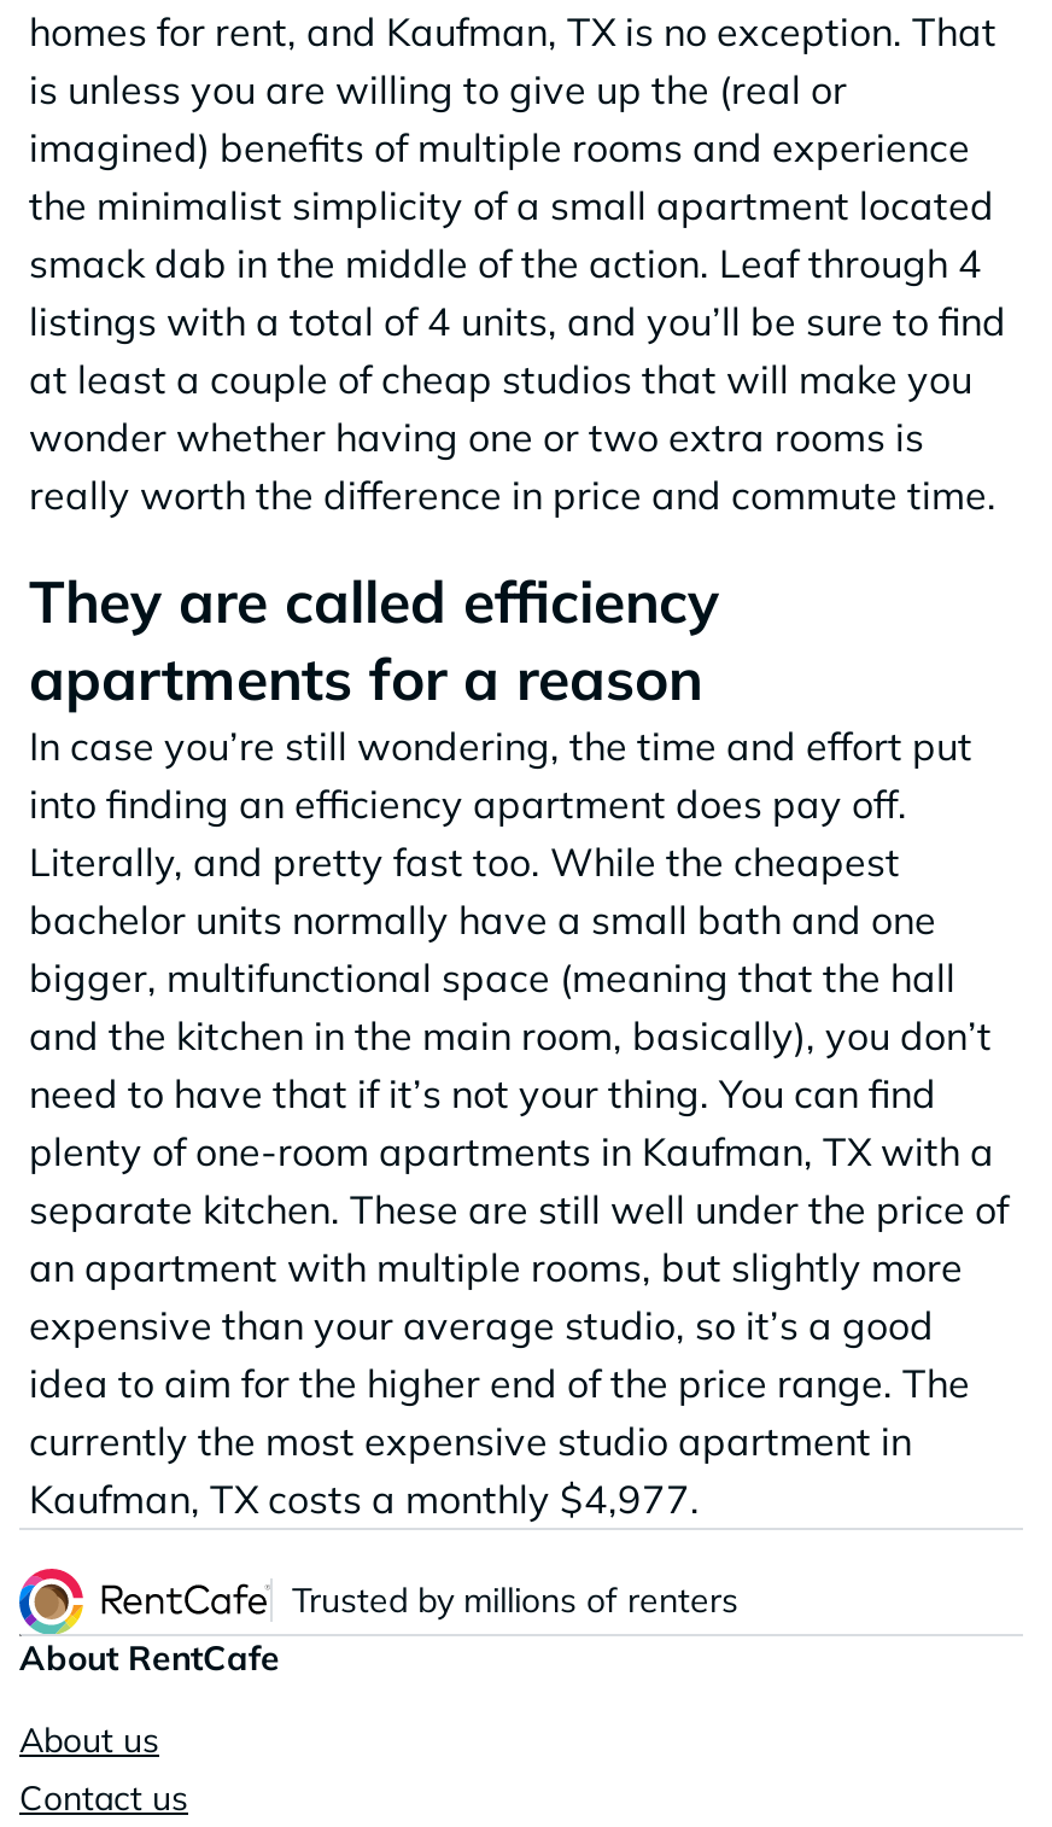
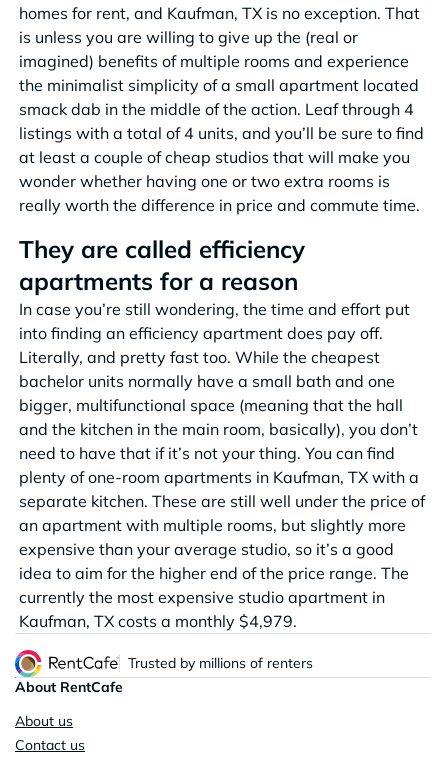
- Kaufman, TX costs a monthly $4,977.
+ Kaufman, TX costs a monthly $4,979.
